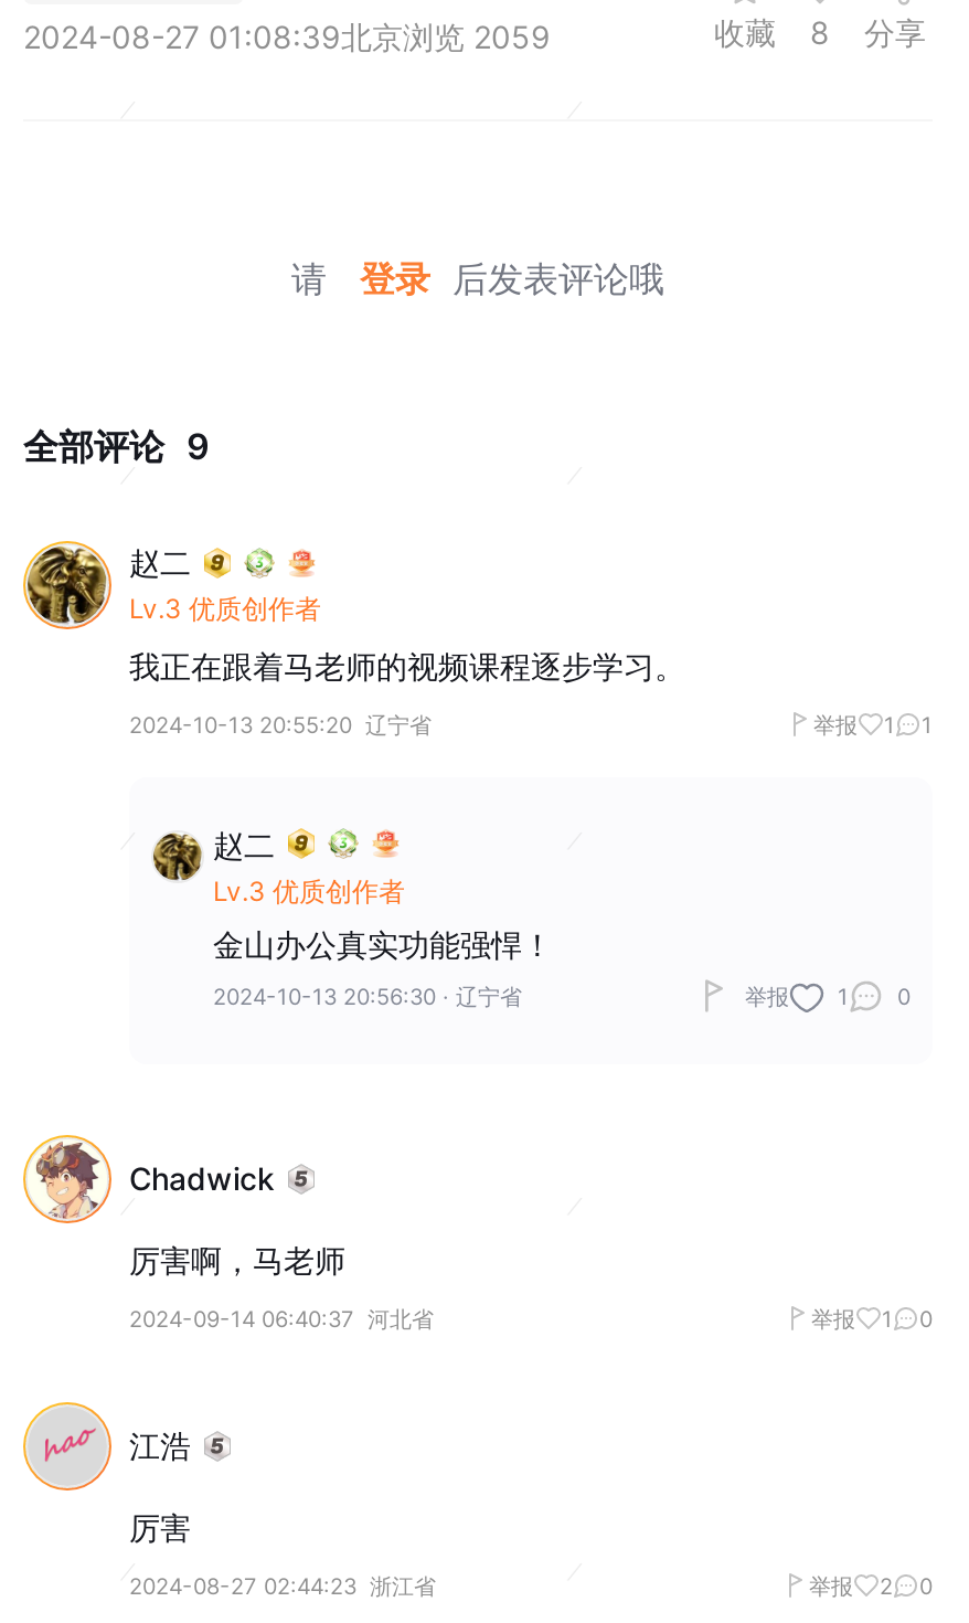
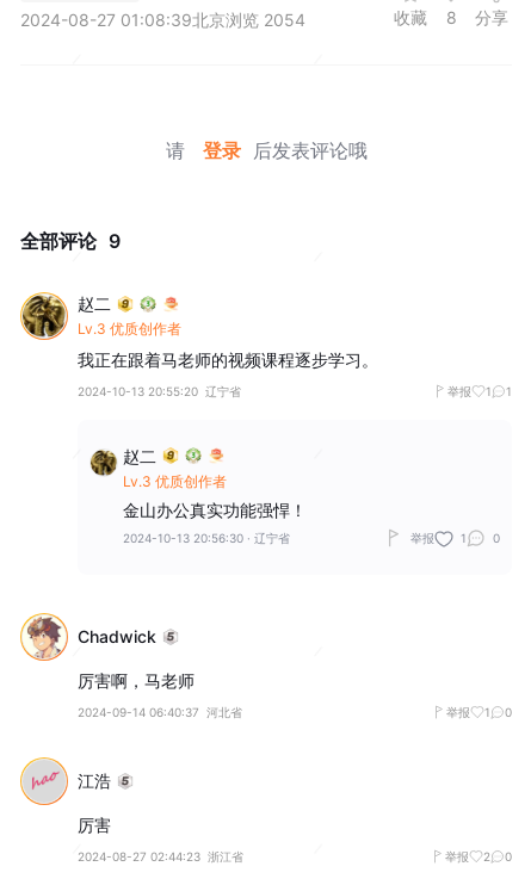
- 2024-08-27 01:08:39北京浏览 2059
+ 2024-08-27 01:08:39北京浏览 2054
